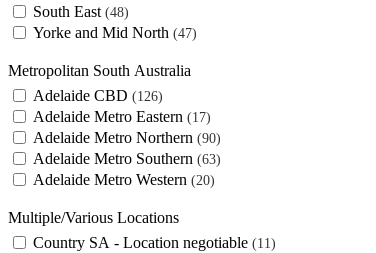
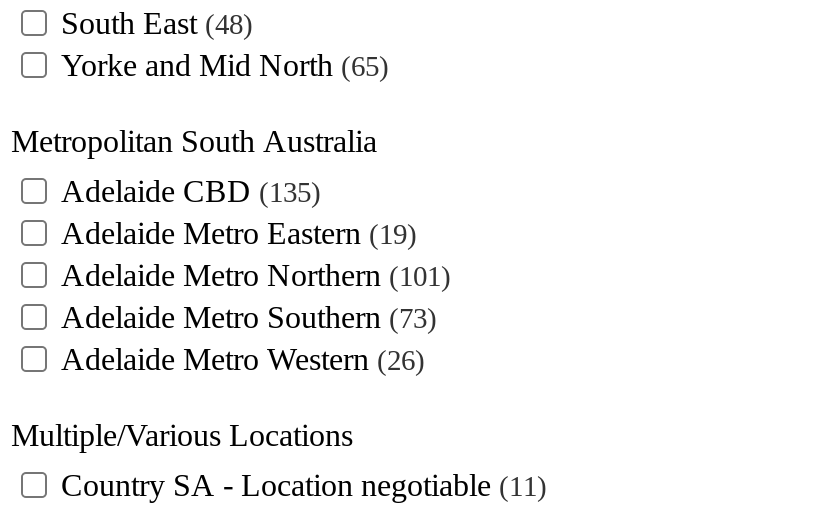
- Yorke and Mid North 47
+ Yorke and Mid North 65

- Adelaide CBD 126
+ Adelaide CBD 135

- Adelaide Metro Eastern 17
+ Adelaide Metro Eastern 19

- Adelaide Metro Northern 90
+ Adelaide Metro Northern 101

- Adelaide Metro Southern 63
+ Adelaide Metro Southern 73

- Adelaide Metro Western 20
+ Adelaide Metro Western 26
